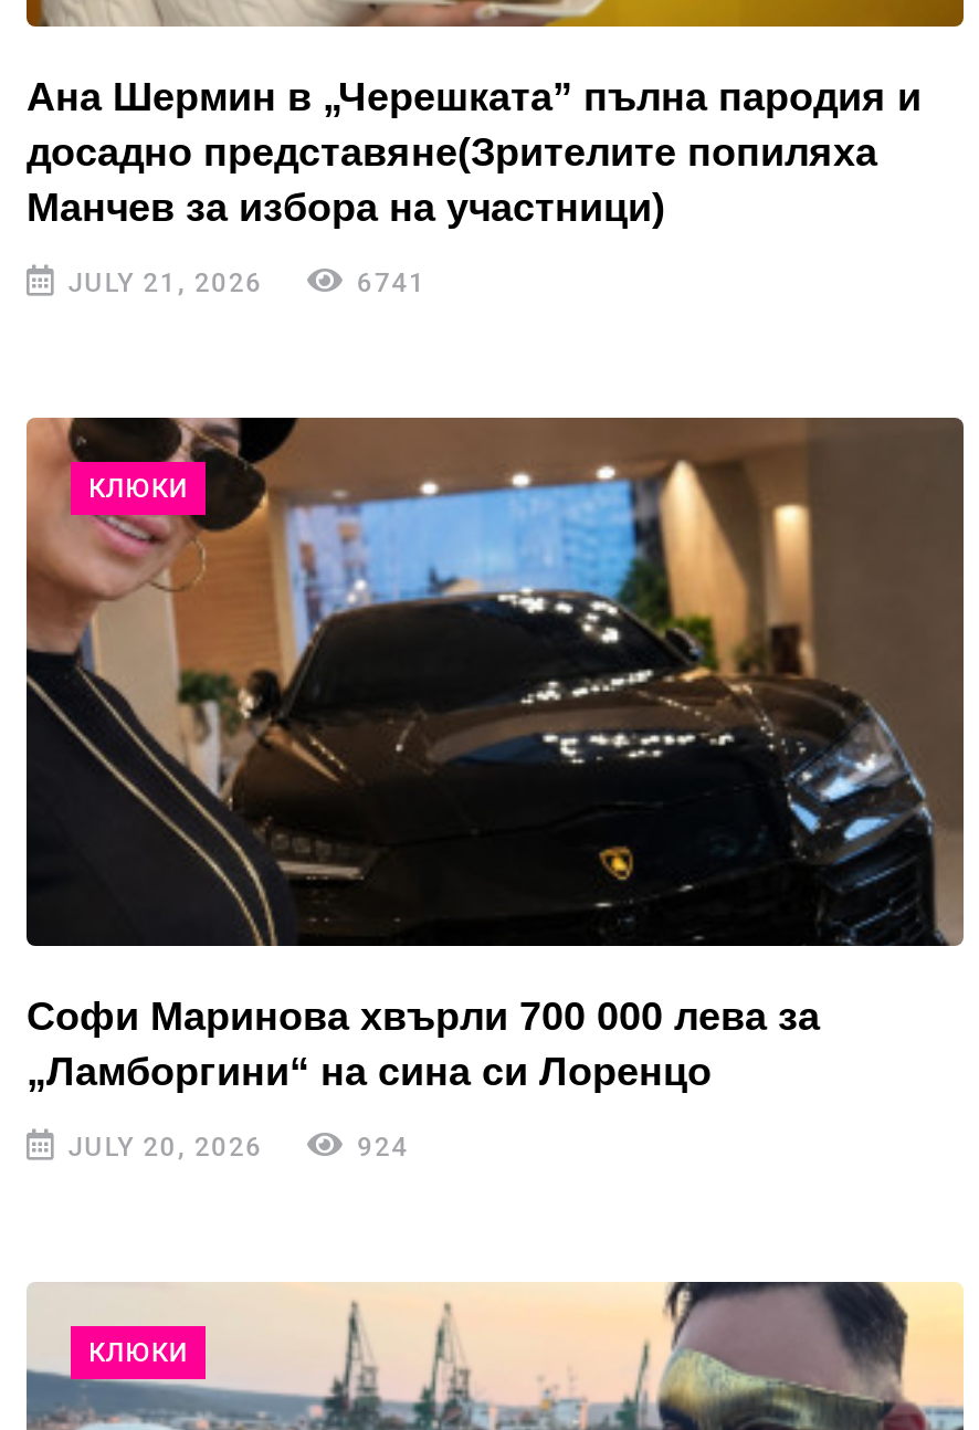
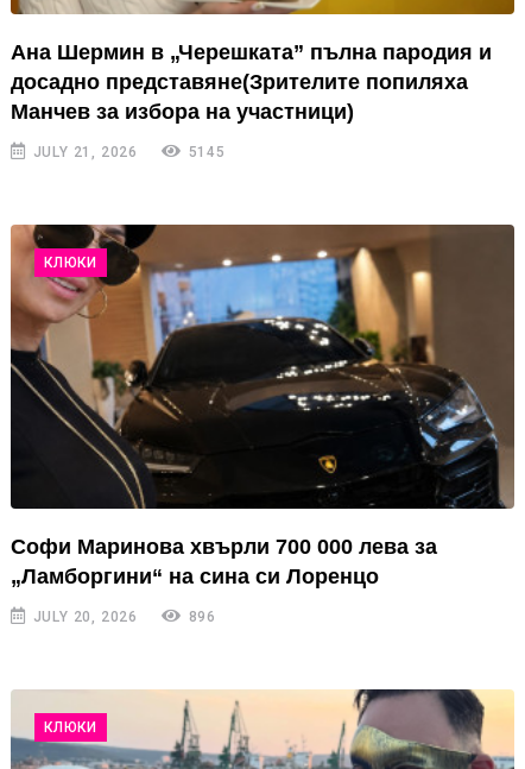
- 6741
+ 5145

- 924
+ 896
